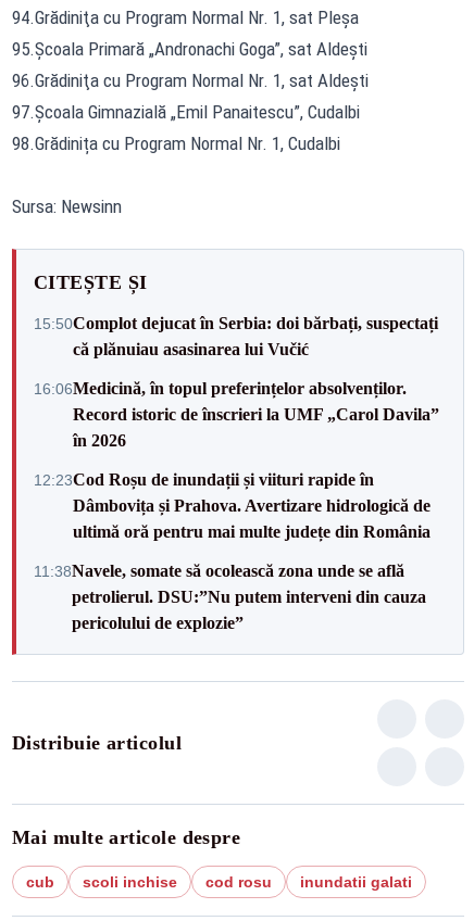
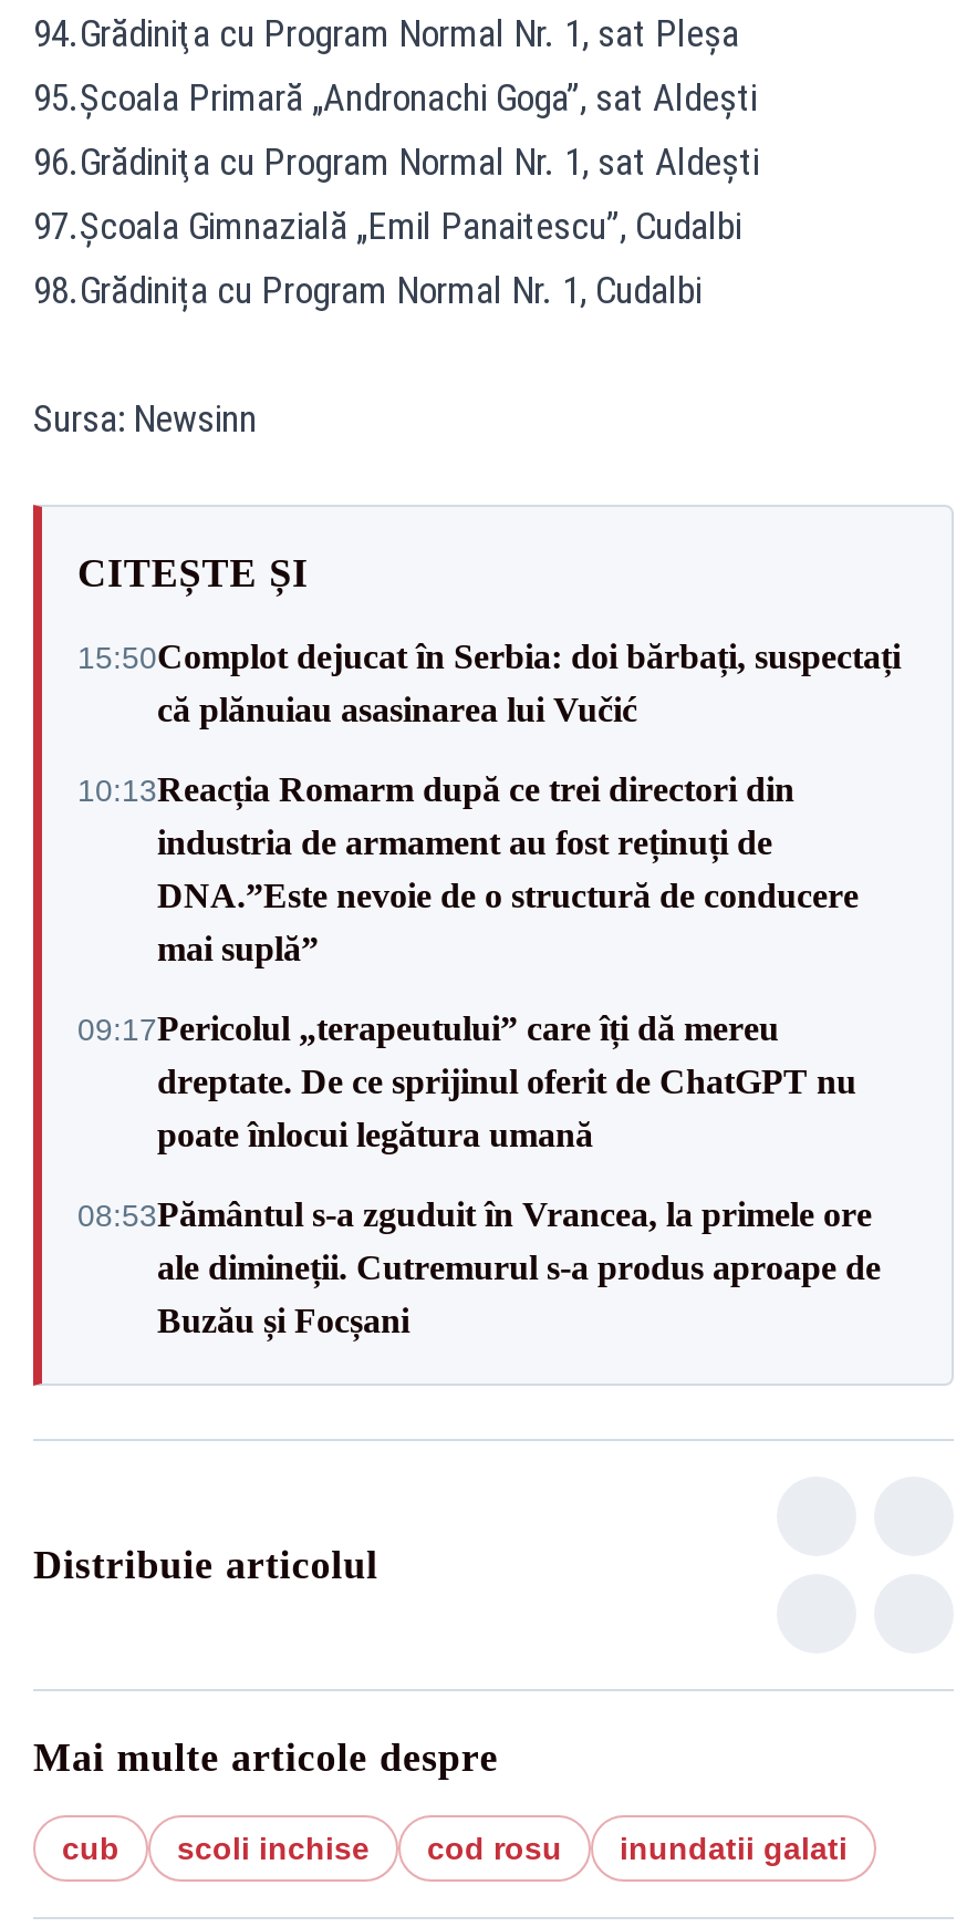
- 16:06Medicină, în topul preferințelor absolvenților.
- Record istoric de înscrieri la UMF „Carol Davila”
- în 2026
+ 10:13Reacția Romarm după ce trei directori din
+ industria de armament au fost reținuți de
+ DNA.”Este nevoie de o structură de conducere
+ mai suplă”

- 12:23Cod Roșu de inundații și viituri rapide în
- Dâmbovița și Prahova. Avertizare hidrologică de
- ultimă oră pentru mai multe județe din România
+ 09:17Pericolul „terapeutului” care îți dă mereu
+ dreptate. De ce sprijinul oferit de ChatGPT nu
+ poate înlocui legătura umană

- 11:38Navele, somate să ocolească zona unde se află
- petrolierul. DSU:”Nu putem interveni din cauza
- pericolului de explozie”
+ 08:53Pământul s-a zguduit în Vrancea, la primele ore
+ ale dimineții. Cutremurul s-a produs aproape de
+ Buzău și Focșani
